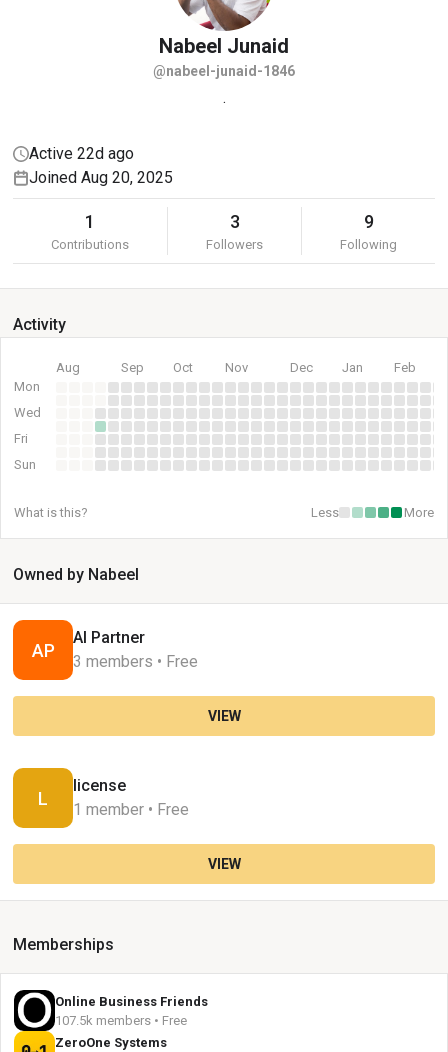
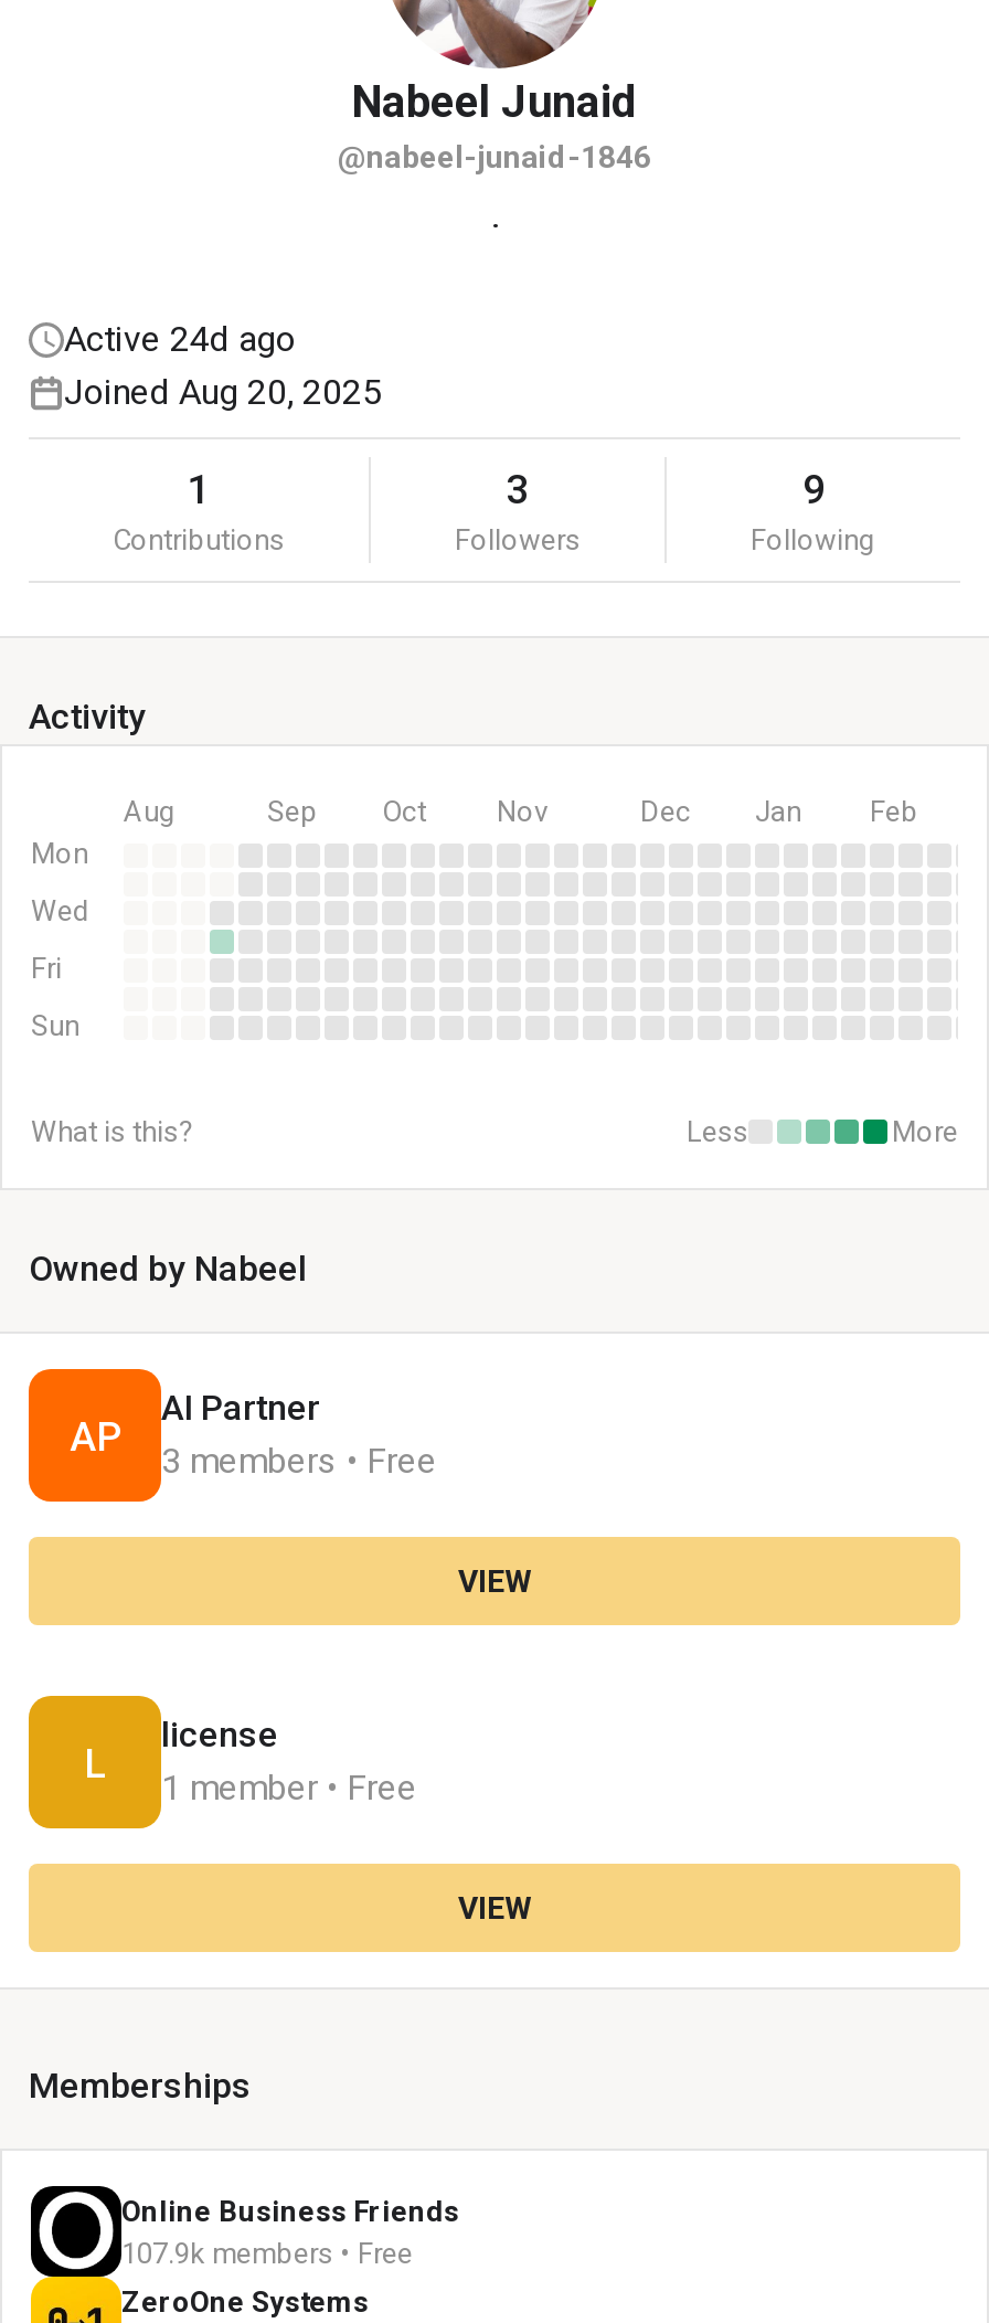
- Active 22d ago
+ Active 24d ago

- 107.5k members • Free
+ 107.9k members • Free
